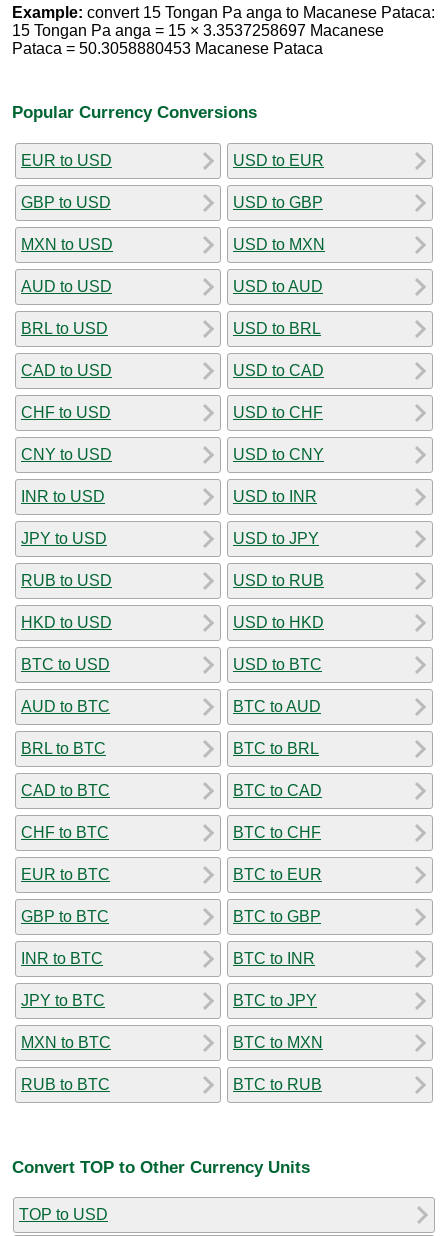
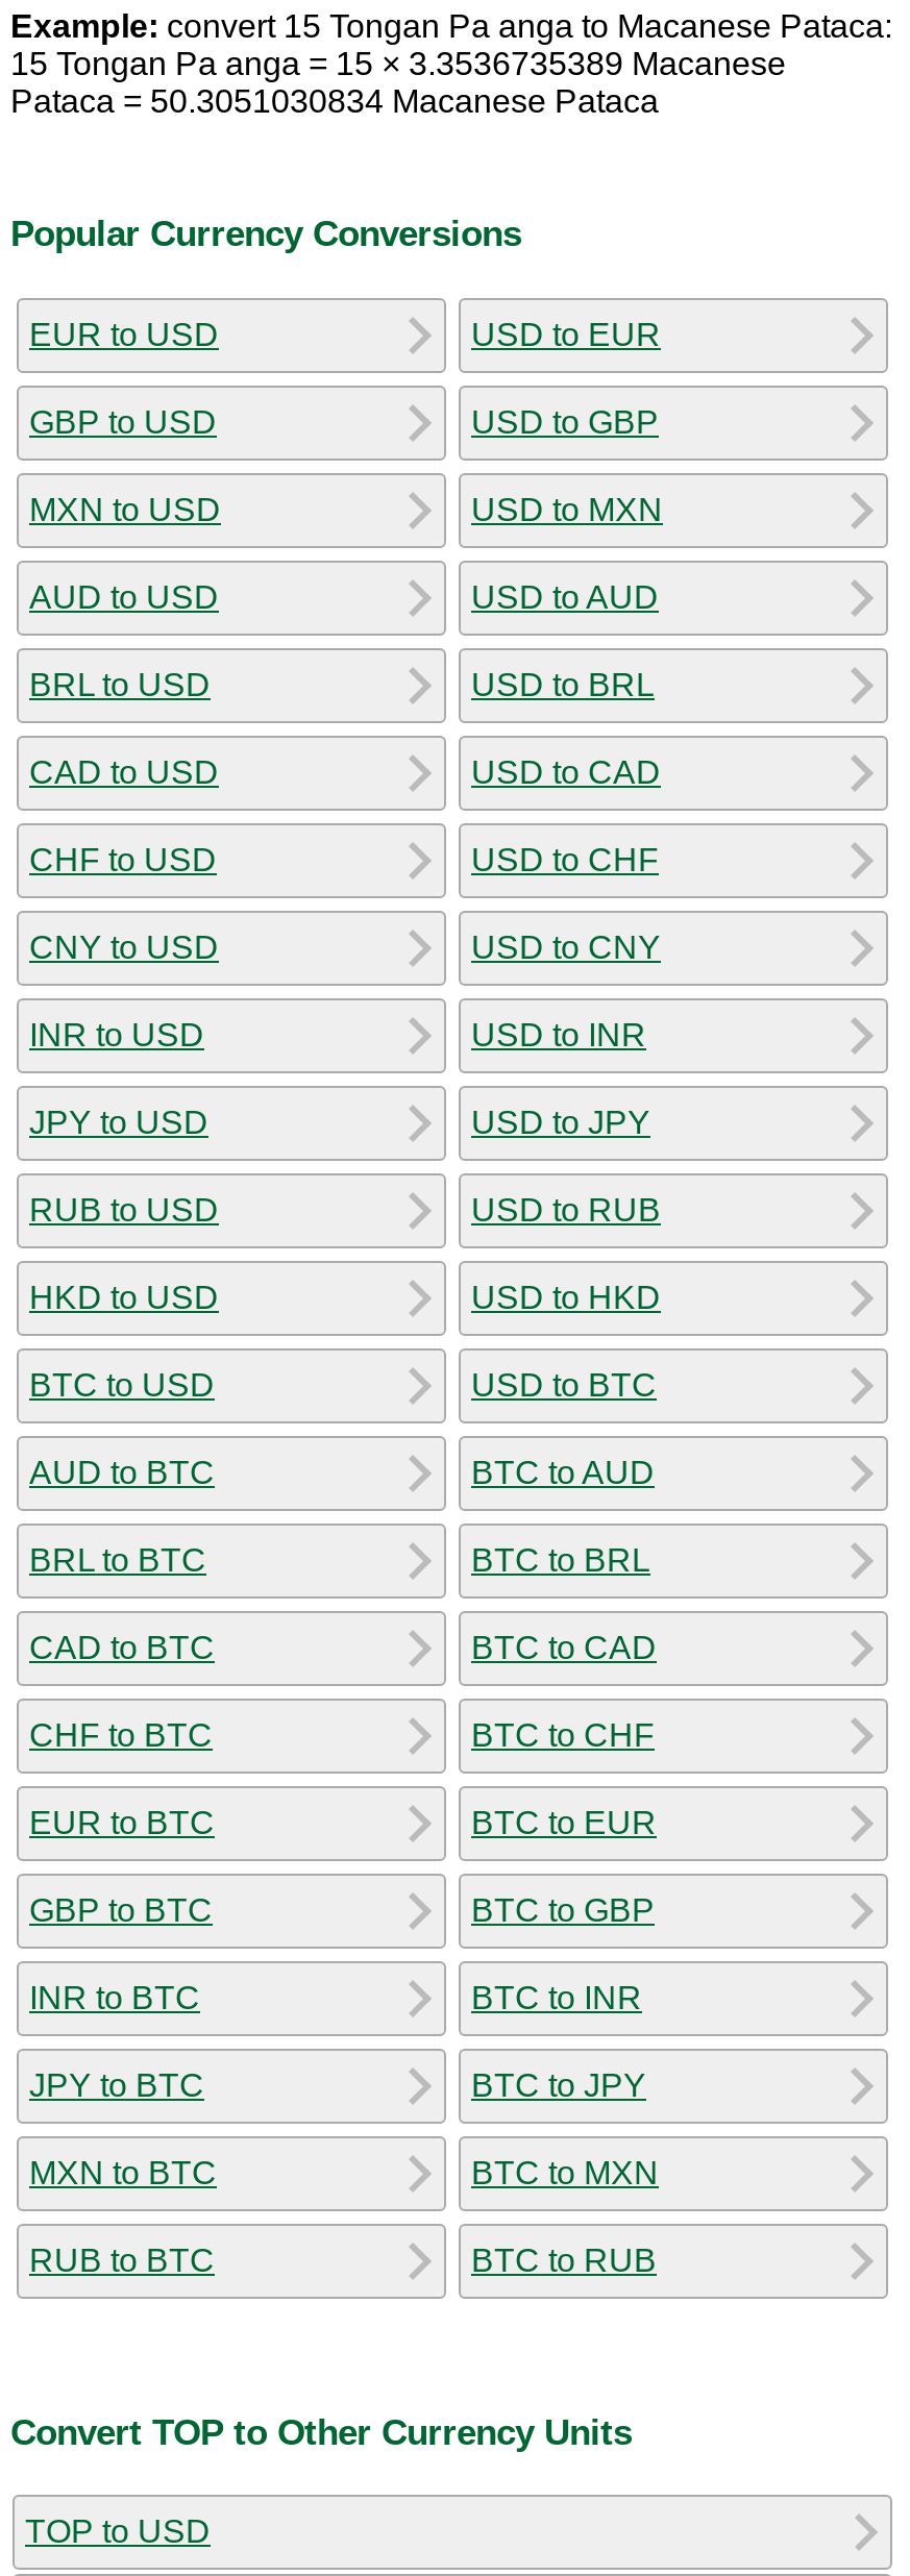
- 15 Tongan Pa anga = 15 × 3.3537258697 Macanese
+ 15 Tongan Pa anga = 15 × 3.3536735389 Macanese

- Pataca = 50.3058880453 Macanese Pataca
+ Pataca = 50.3051030834 Macanese Pataca
